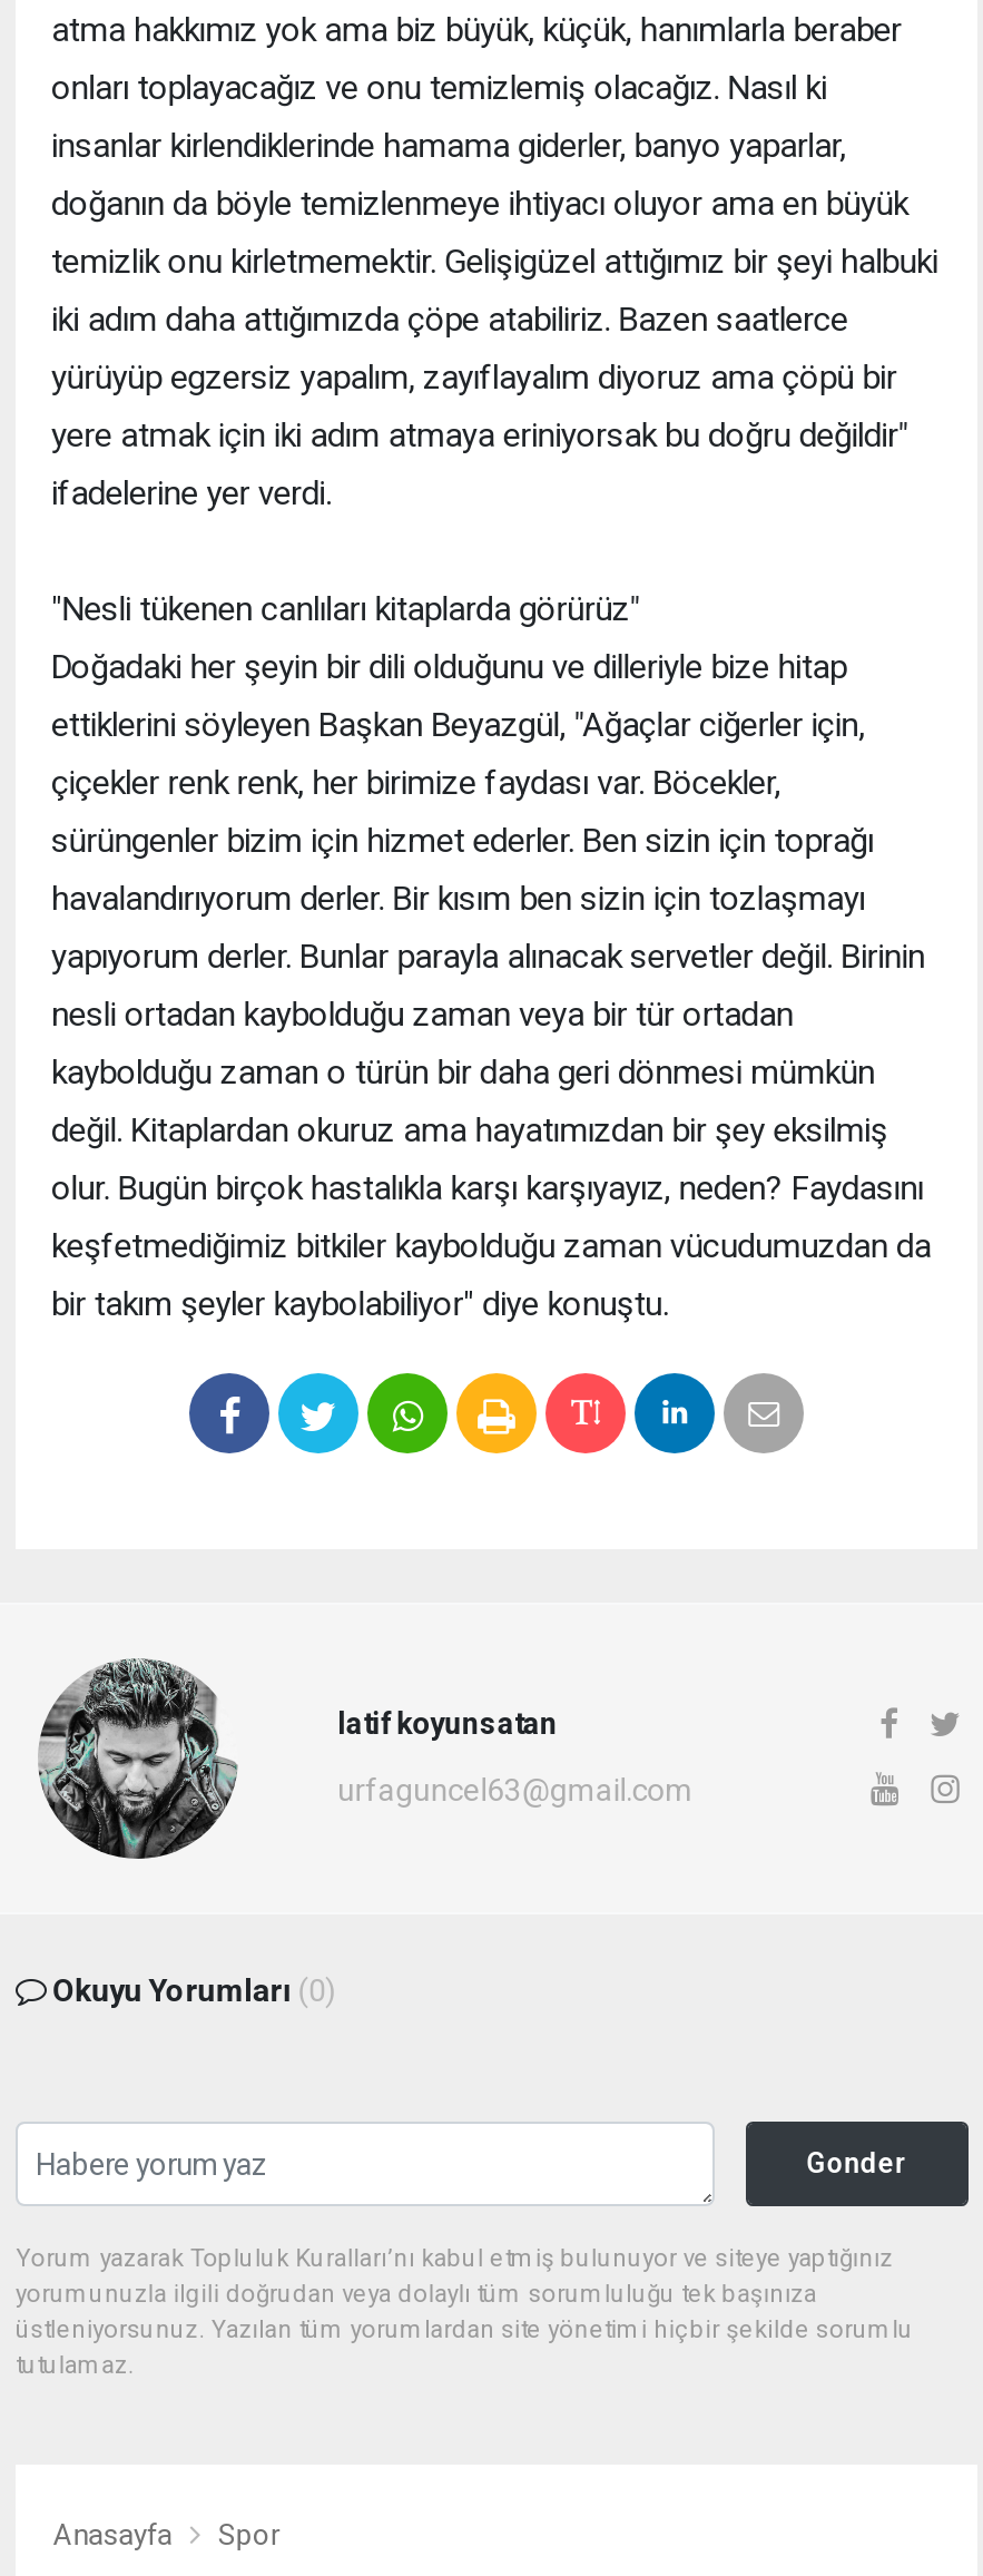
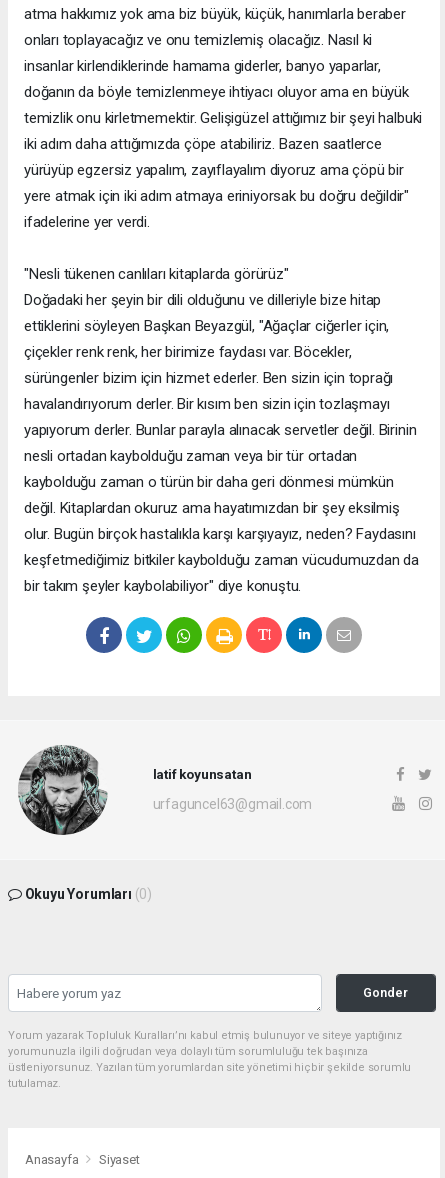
- Spor
+ Siyaset
